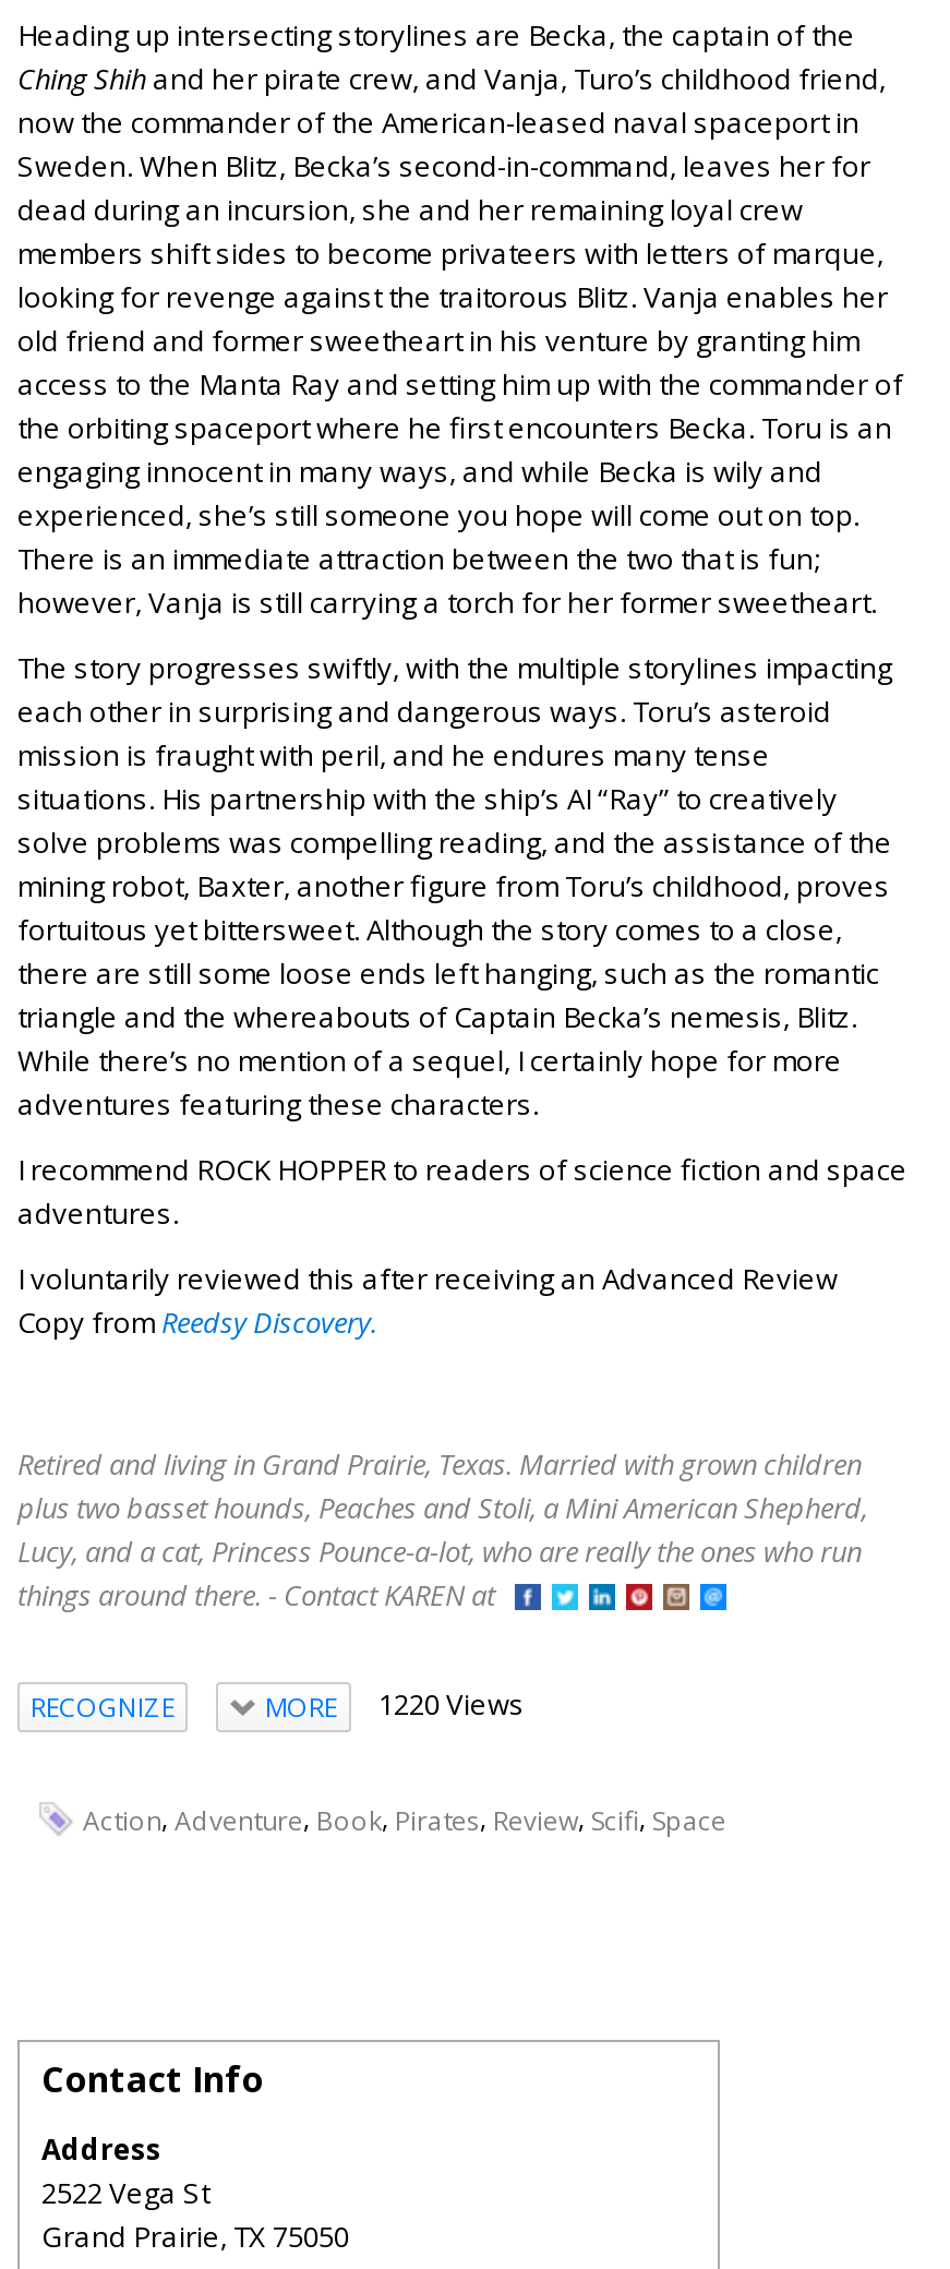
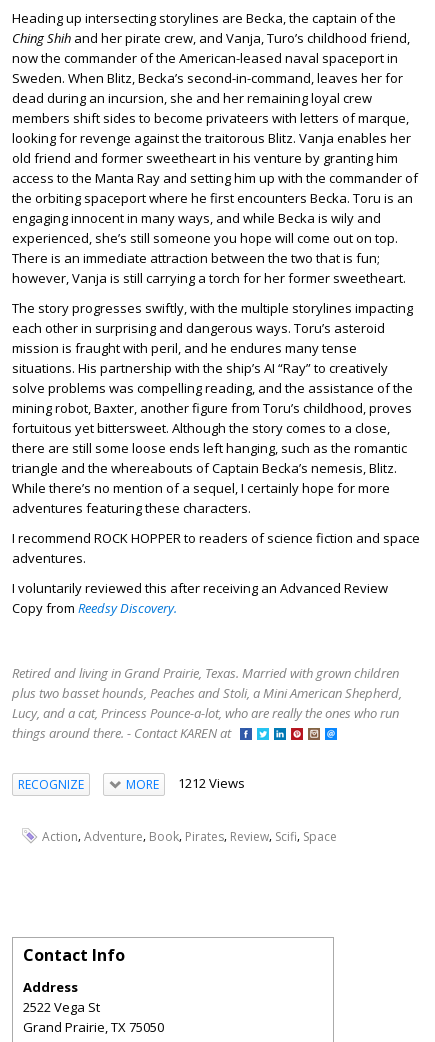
- MORE 1220 Views
+ MORE 1212 Views
